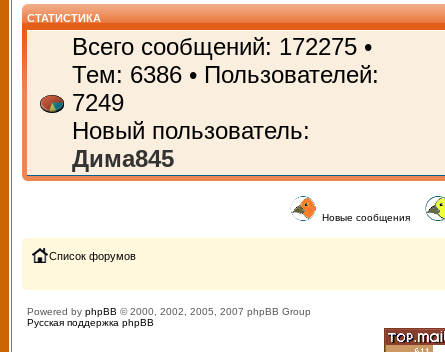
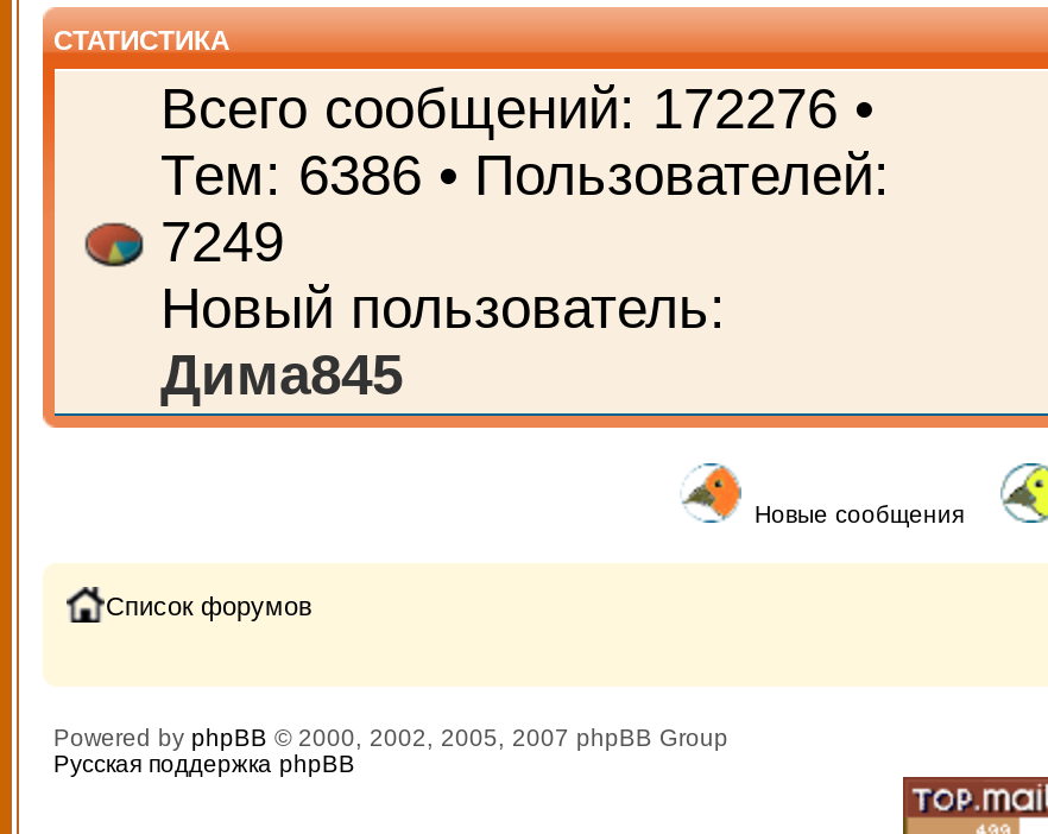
- Всего сообщений: 172275 •
+ Всего сообщений: 172276 •
